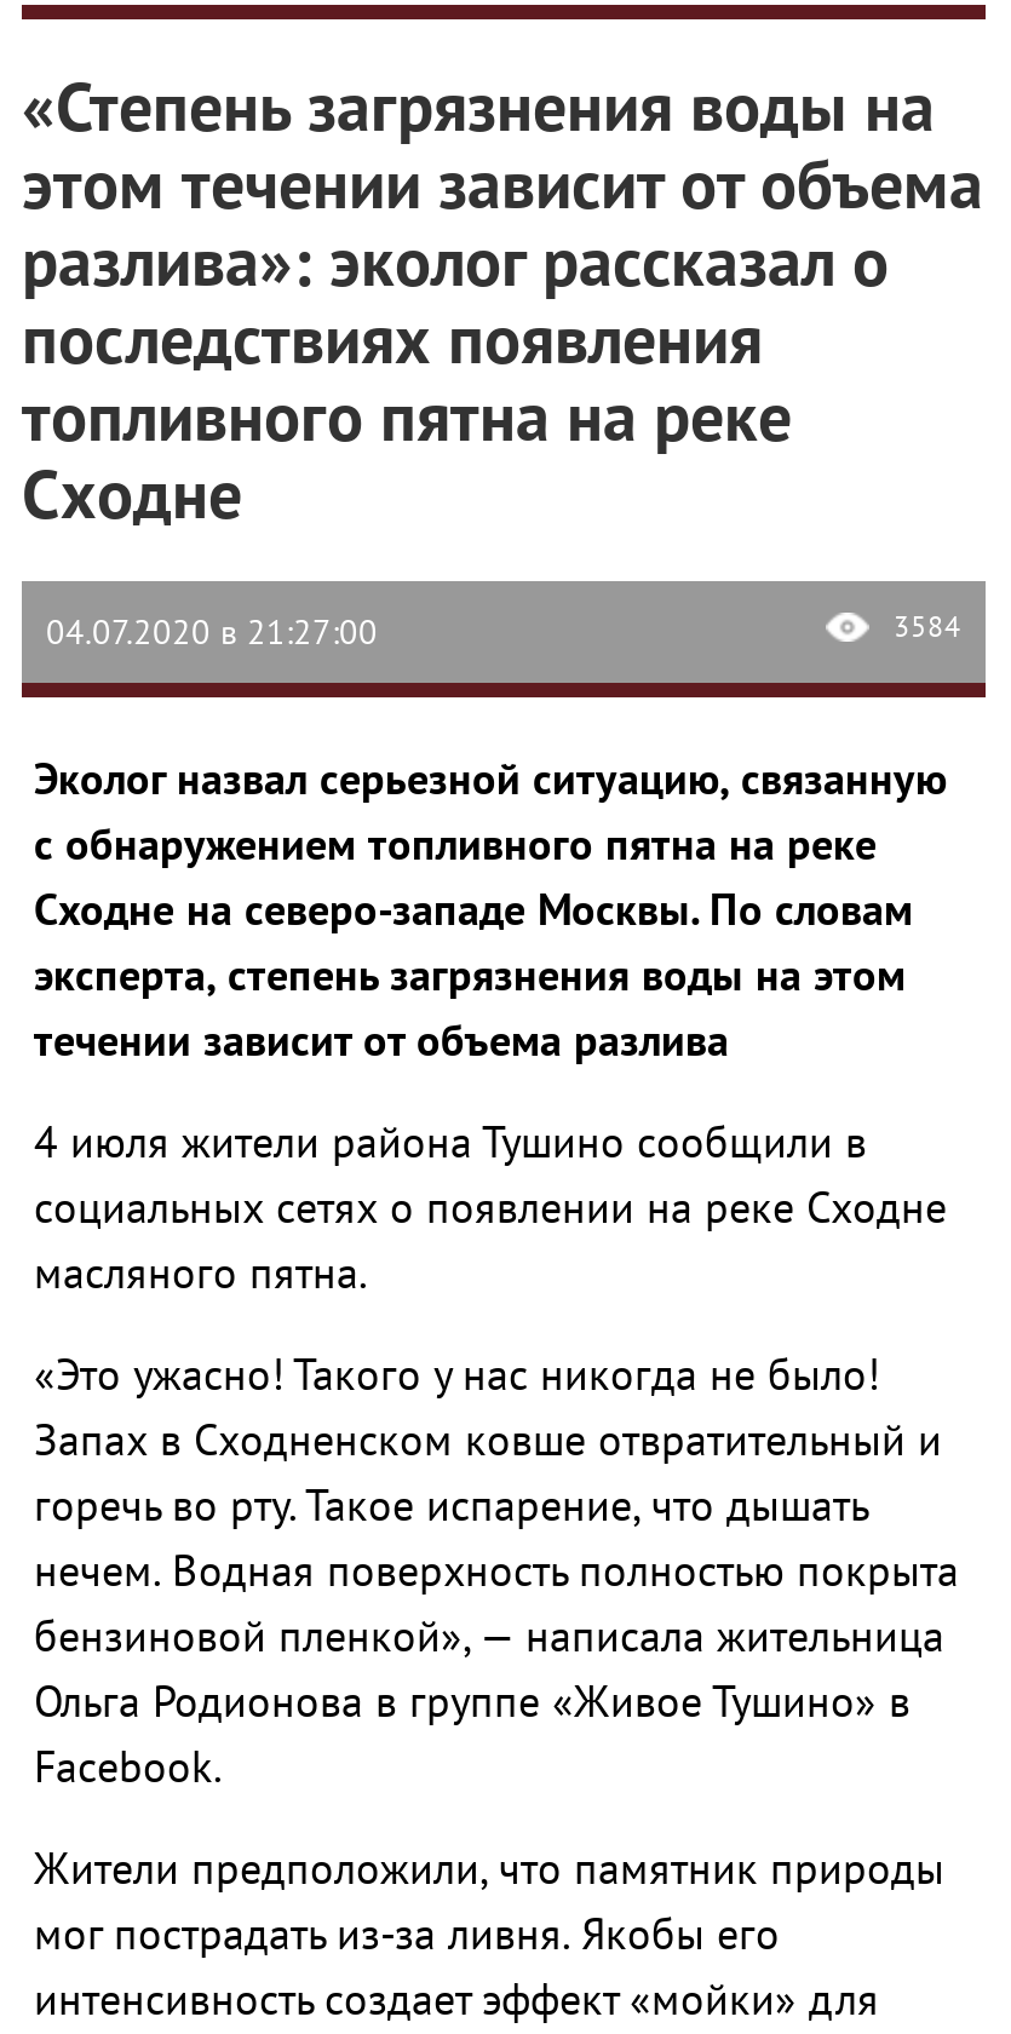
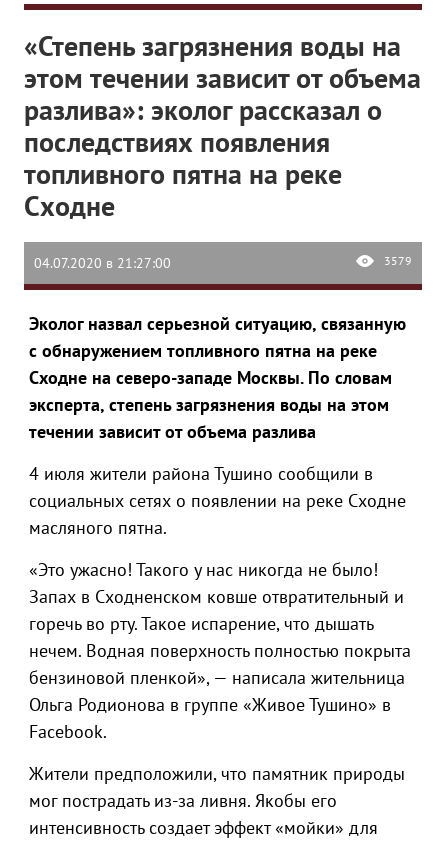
- 3584
+ 3579
